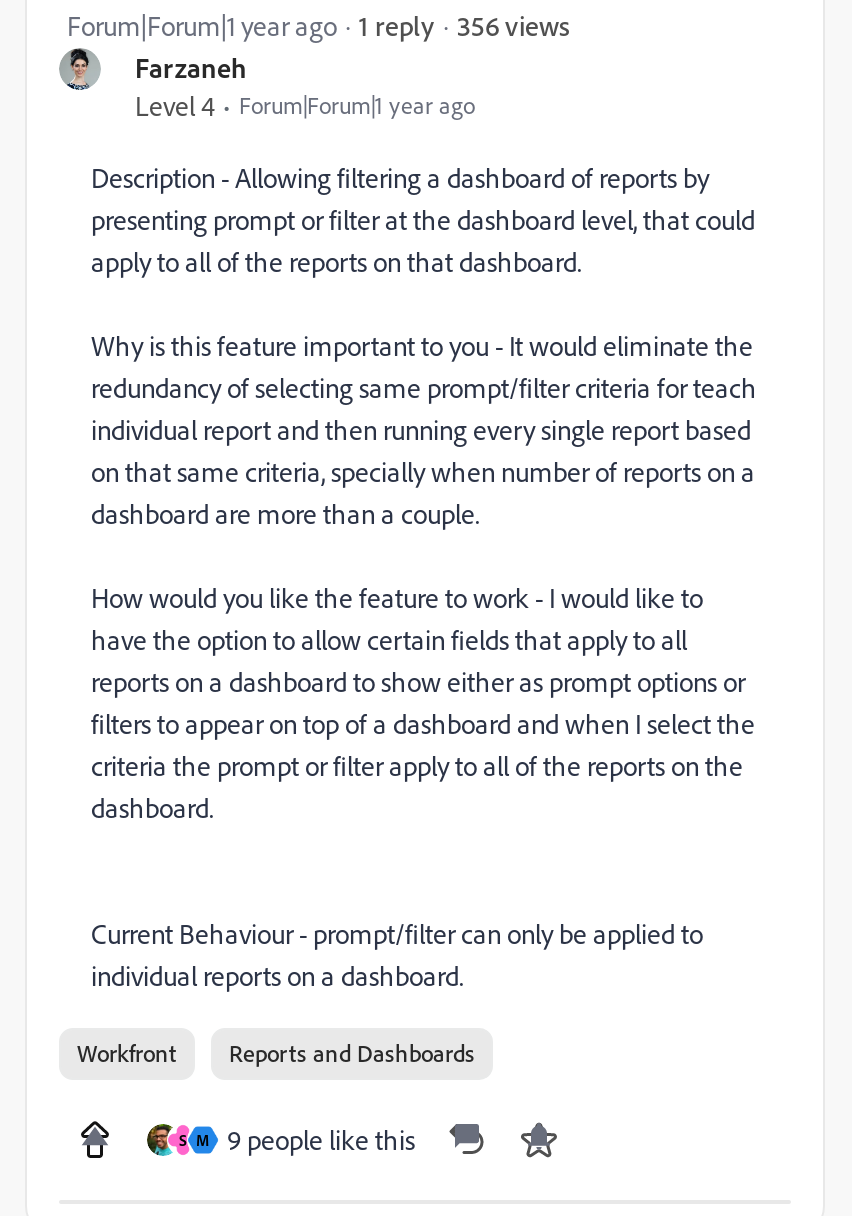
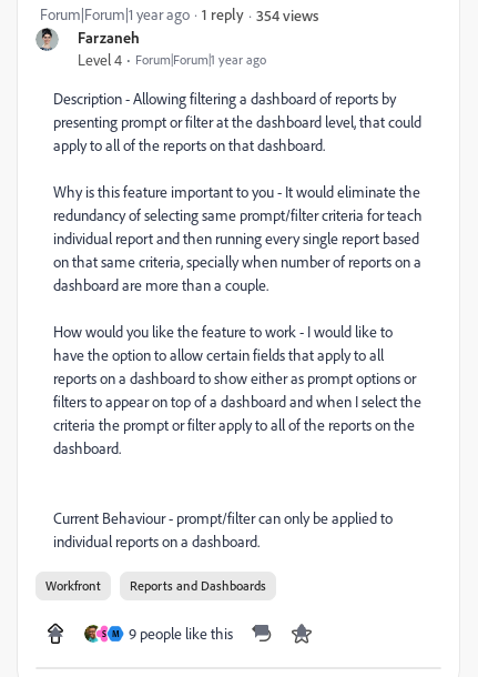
- 356 views
+ 354 views
